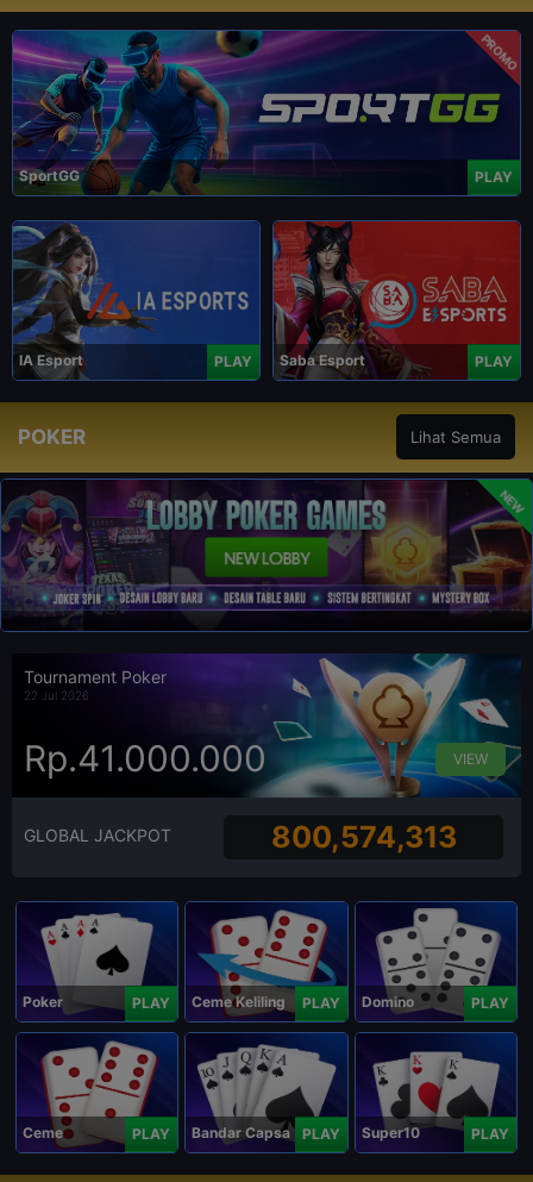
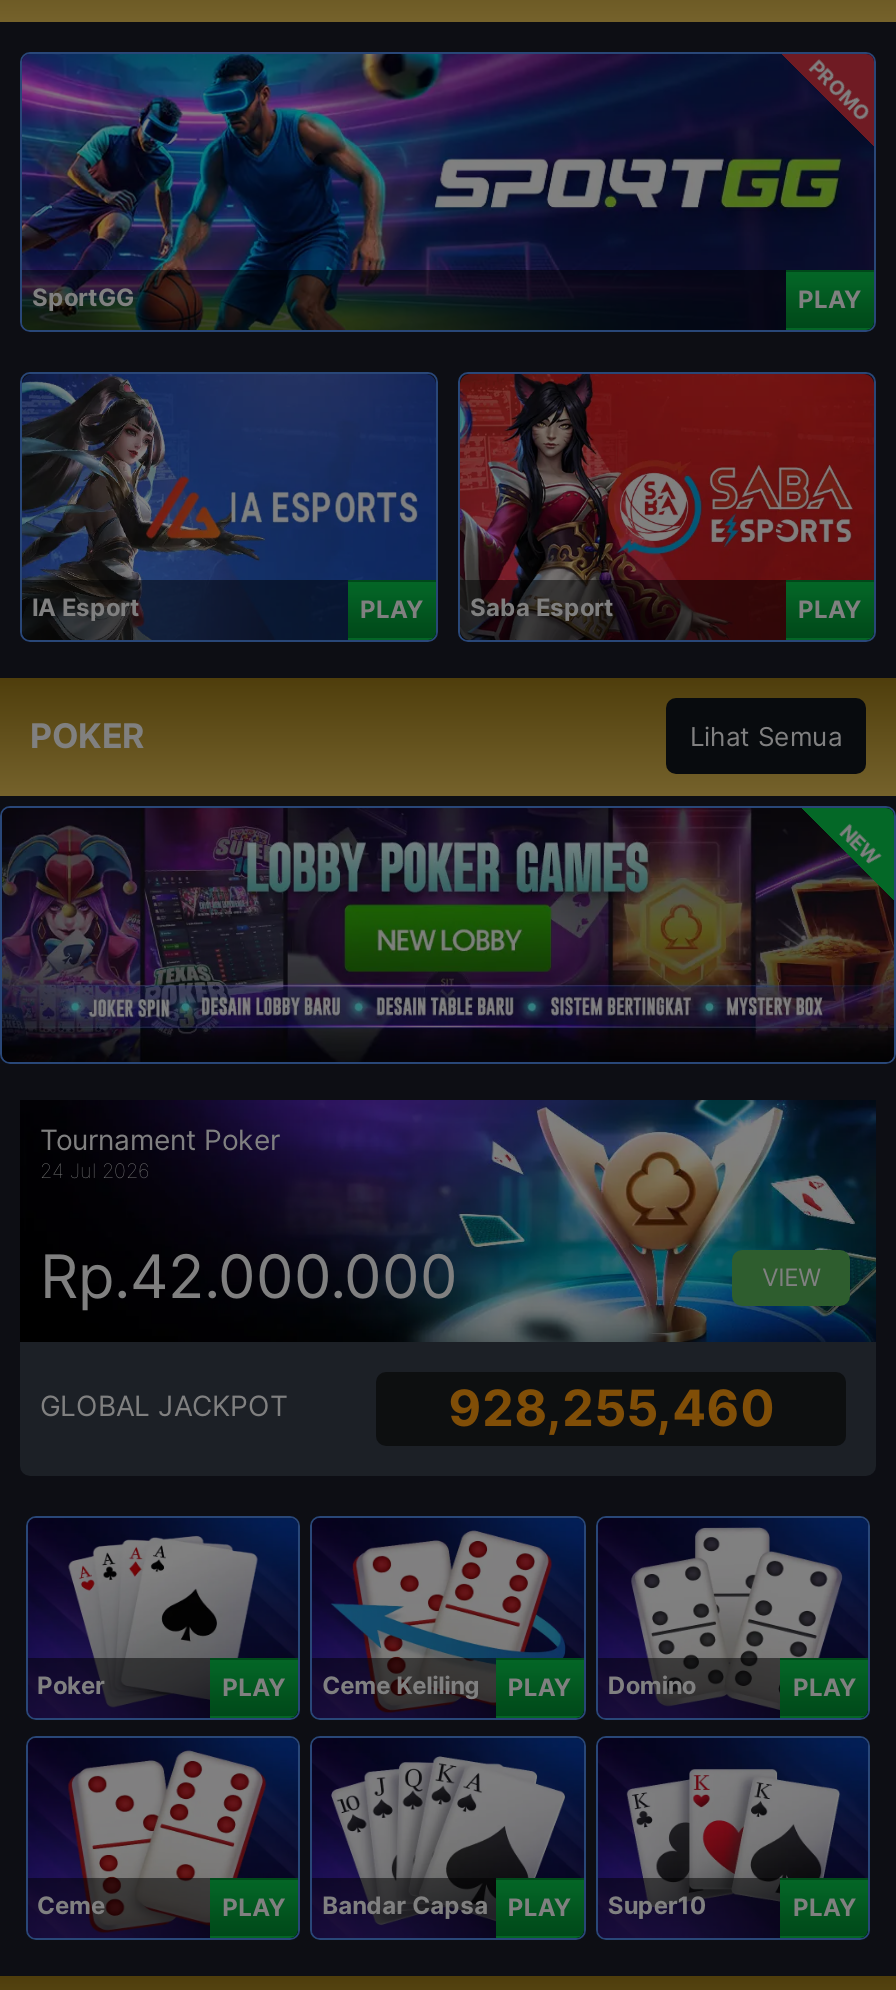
- 22 Jul 2026
+ 24 Jul 2026

- Rp.41.000.000
+ Rp.42.000.000

- 800,574,313
+ 928,255,460
